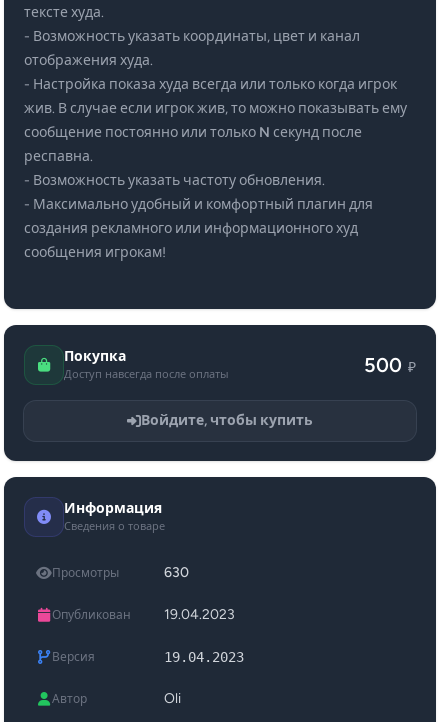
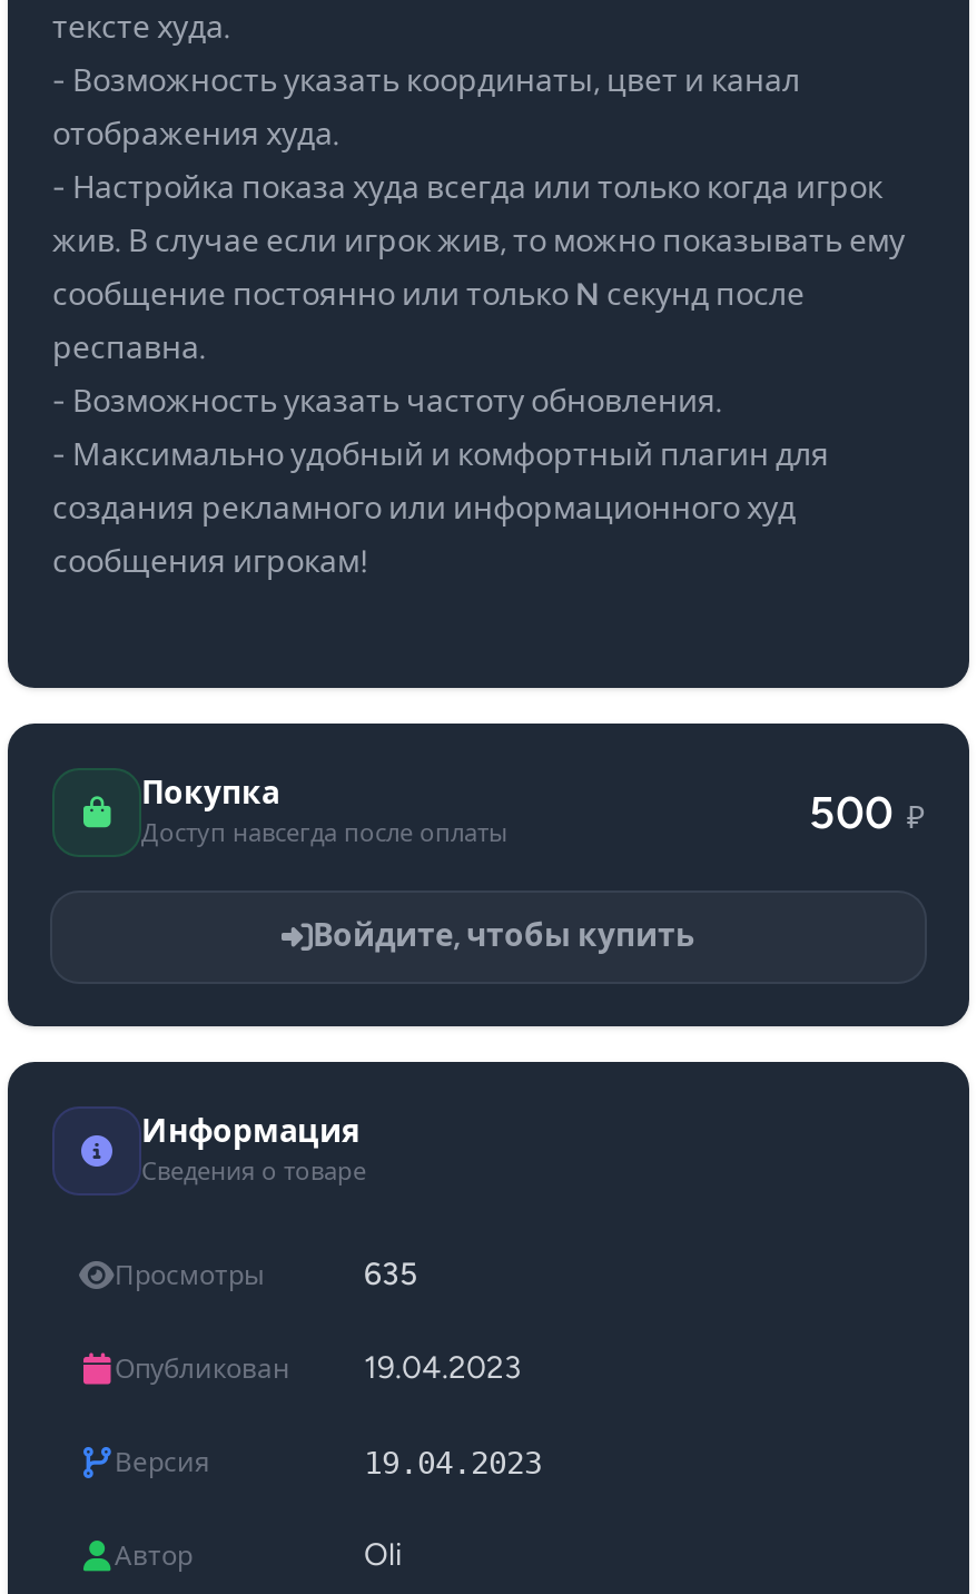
- 630
+ 635
